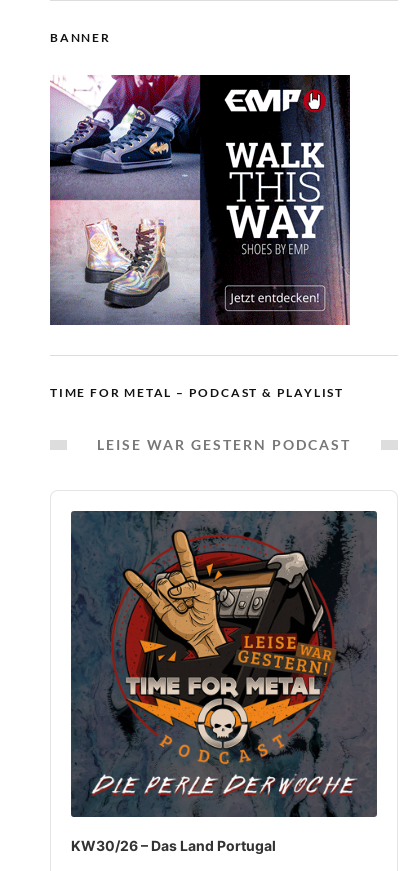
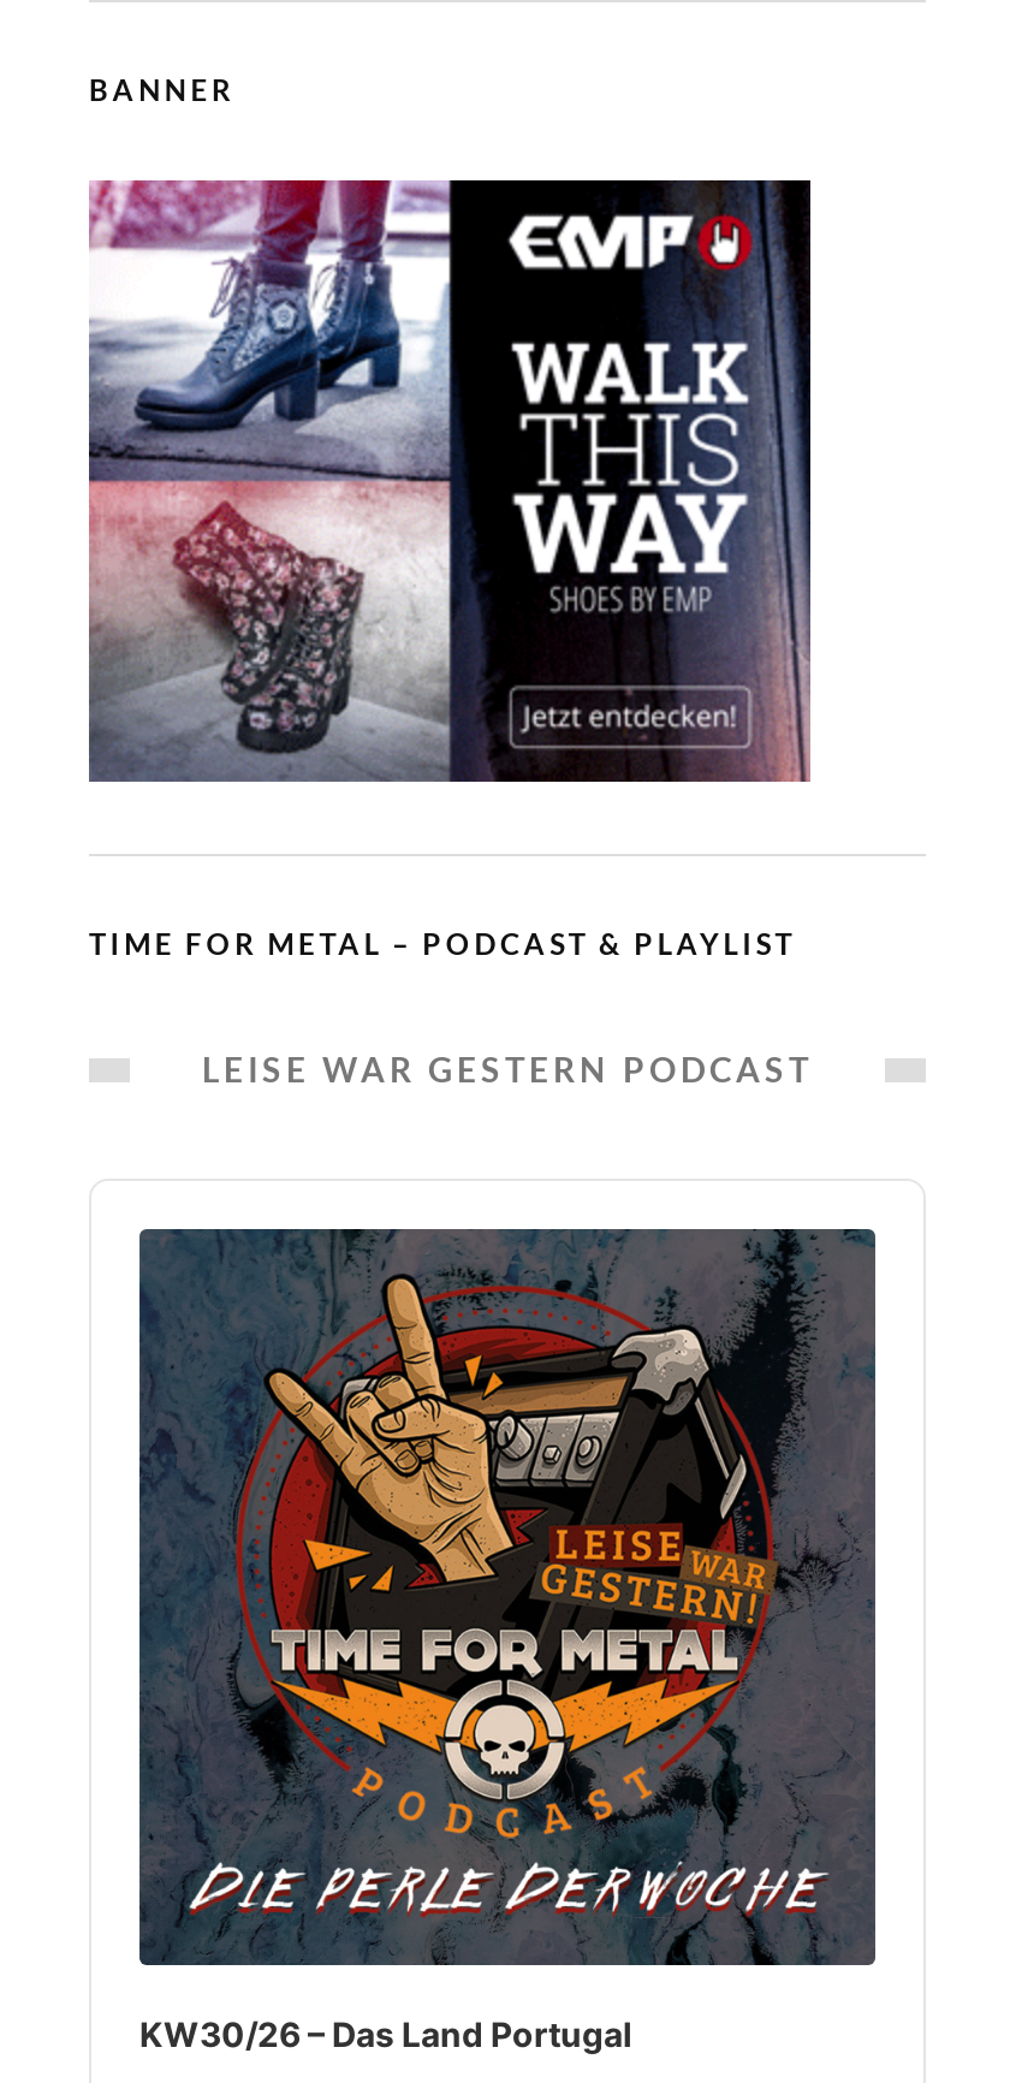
- [image]
+ [image]
